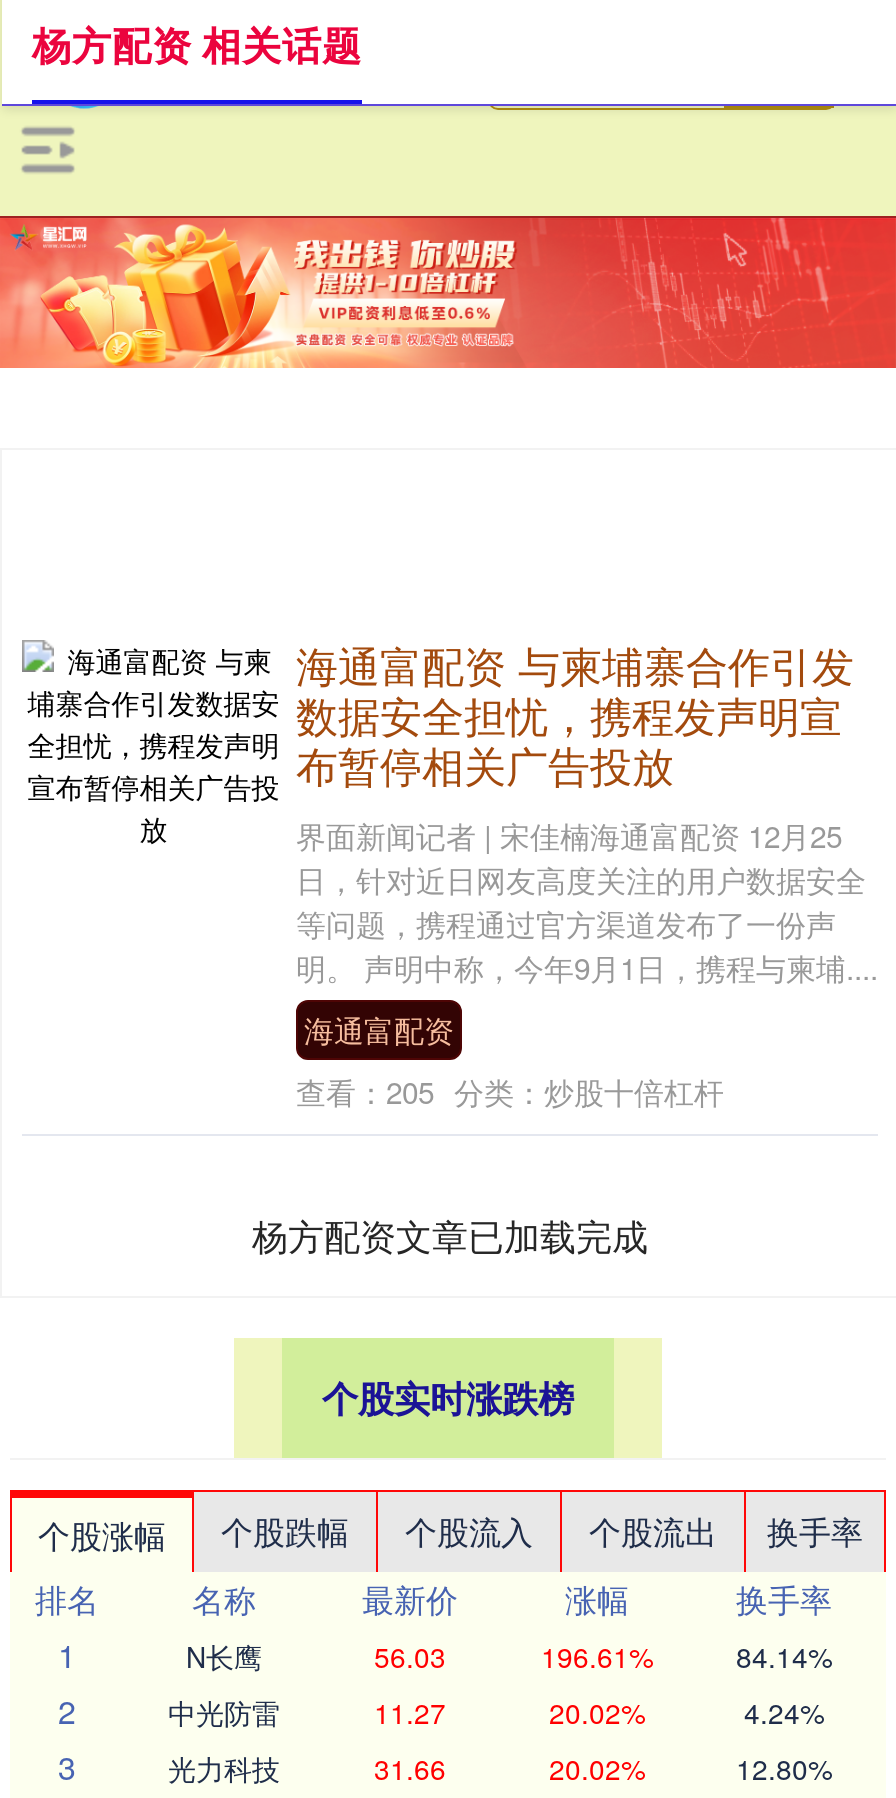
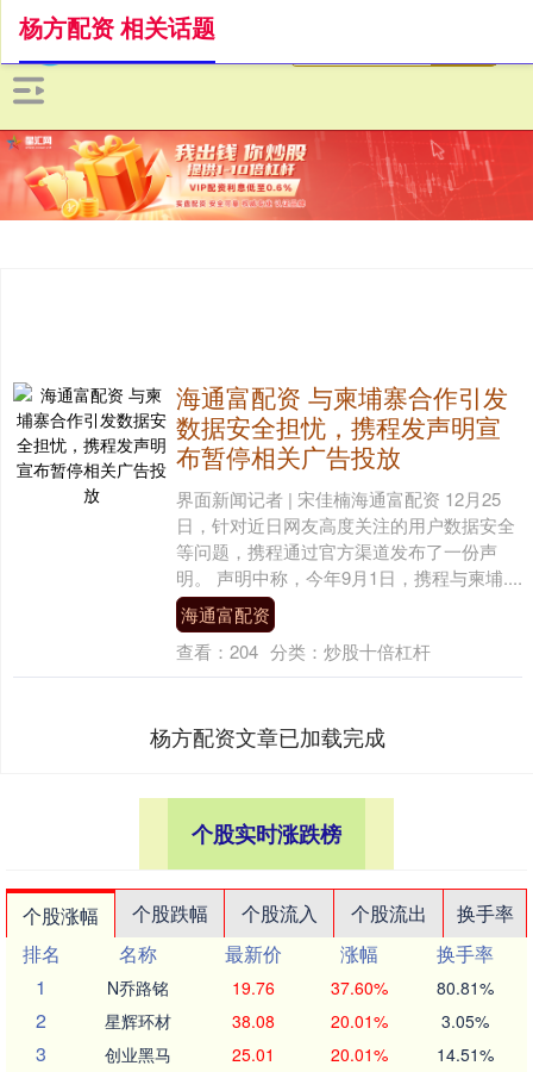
- 查看：205 分类：炒股十倍杠杆
+ 查看：204 分类：炒股十倍杠杆

- N长鹰
- 56.03
- 196.61%
- 84.14%
+ N乔路铭
+ 19.76
+ 37.60%
+ 80.81%

- 中光防雷
- 11.27
- 20.02%
- 4.24%
+ 星辉环材
+ 38.08
+ 20.01%
+ 3.05%

- 光力科技
- 31.66
- 20.02%
- 12.80%
+ 创业黑马
+ 25.01
+ 20.01%
+ 14.51%
